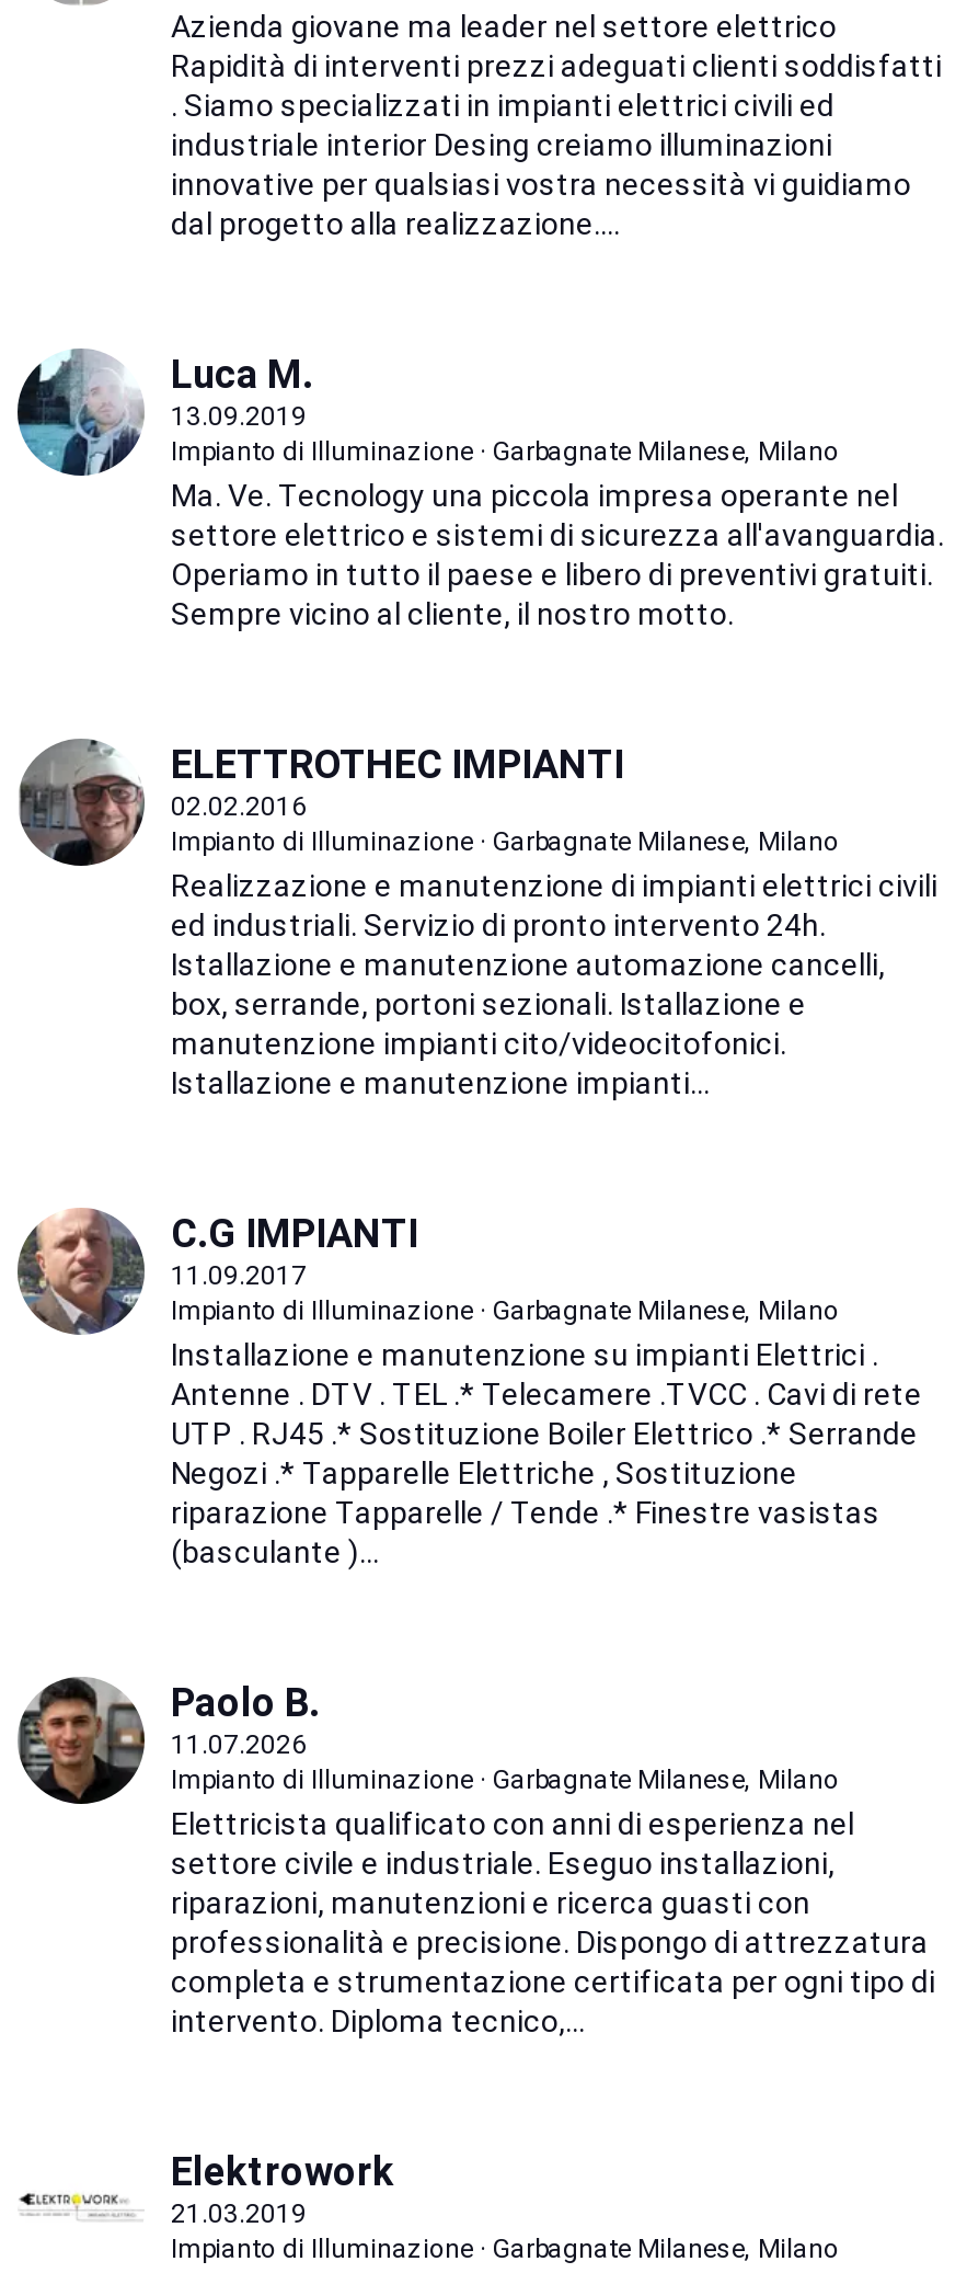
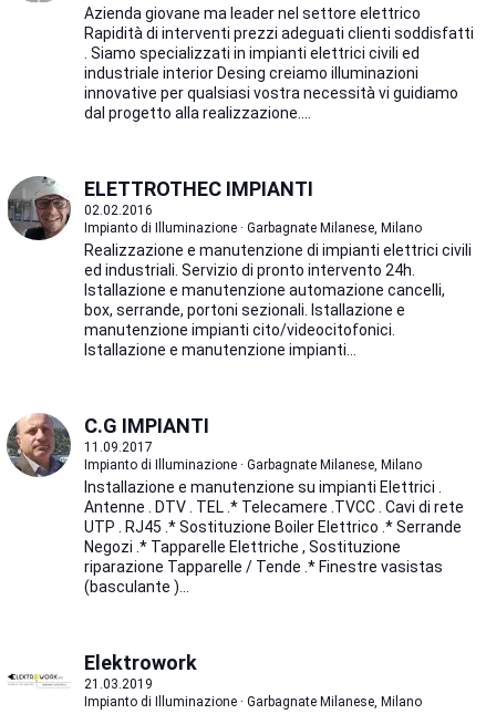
- [image]
- Luca M.
- 13.09.2019
- Impianto di Illuminazione · Garbagnate Milanese, Milano
- Ma. Ve. Tecnology una piccola impresa operante nel
- settore elettrico e sistemi di sicurezza all'avanguardia.
- Operiamo in tutto il paese e libero di preventivi gratuiti.
- Sempre vicino al cliente, il nostro motto.

- [image]
- Paolo B.
- 11.07.2026
- Impianto di Illuminazione · Garbagnate Milanese, Milano
- Elettricista qualificato con anni di esperienza nel
- settore civile e industriale. Eseguo installazioni,
- riparazioni, manutenzioni e ricerca guasti con
- professionalità e precisione. Dispongo di attrezzatura
- completa e strumentazione certificata per ogni tipo di
- intervento. Diploma tecnico,...
